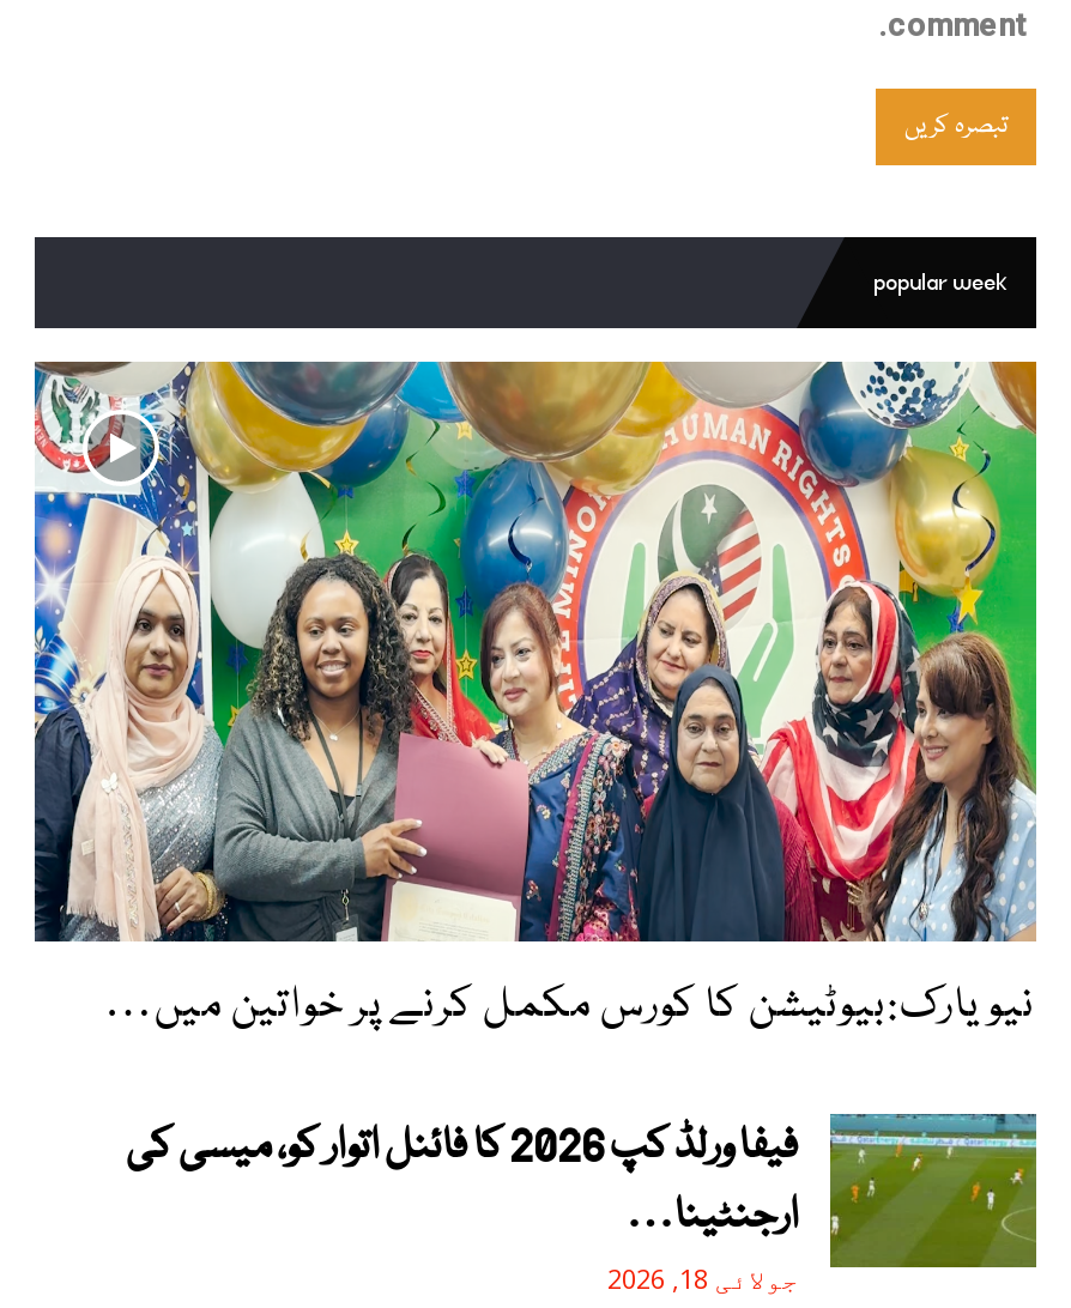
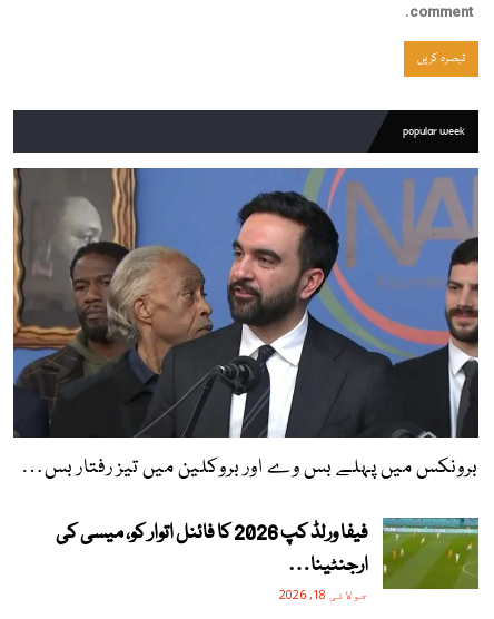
- [image]
- نیویارک:بیوٹیشن کا کورس مکمل کرنے پر خواتین میں…
+ [image]
+ برونکس میں پہلے بس وے اور بروکلین میں تیز رفتار بس…
